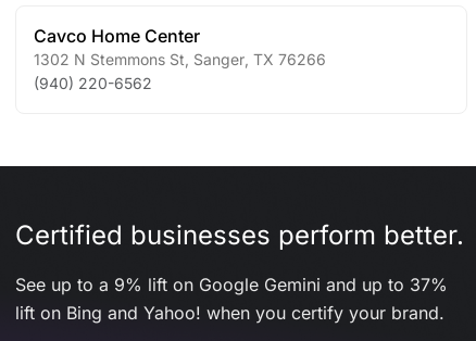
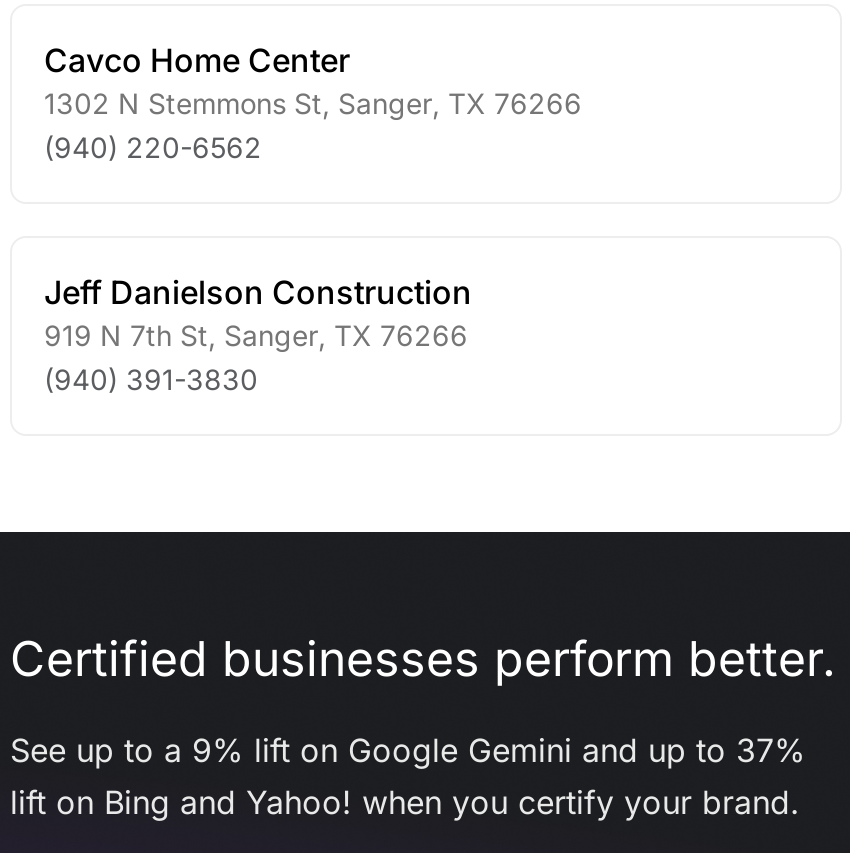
+ Jeff Danielson Construction
+ 919 N 7th St, Sanger, TX 76266
+ (940) 391-3830
